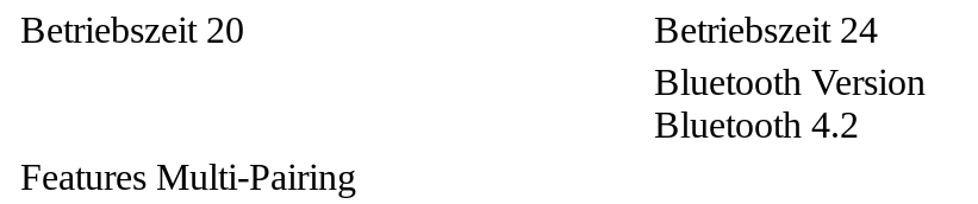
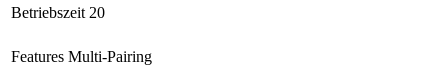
- Betriebszeit 24
- Bluetooth Version
- Bluetooth 4.2
